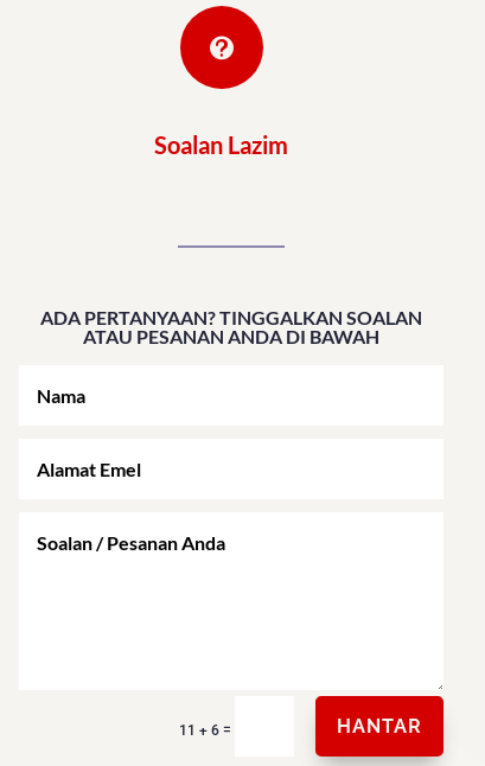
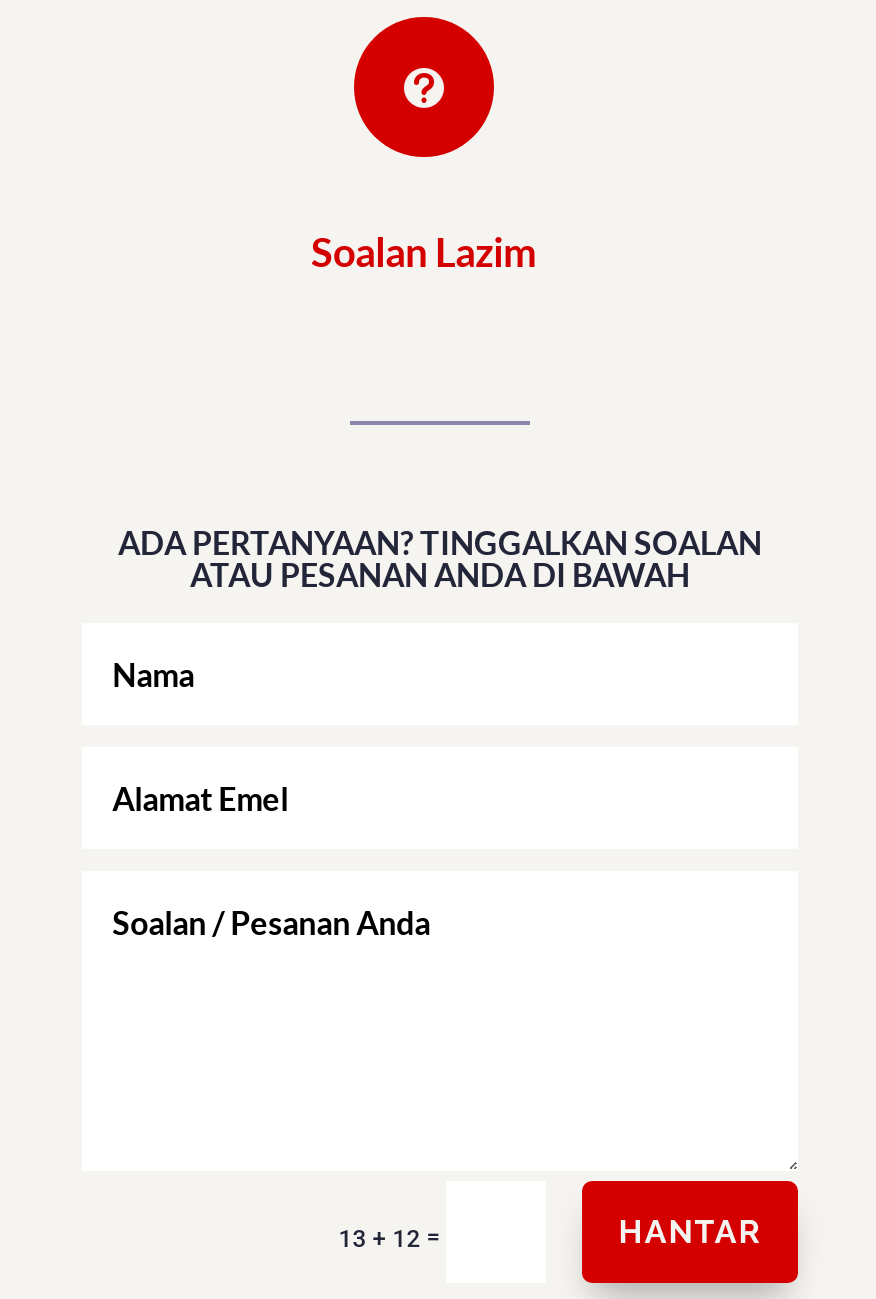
- 11 + 6 =
+ 13 + 12 =
